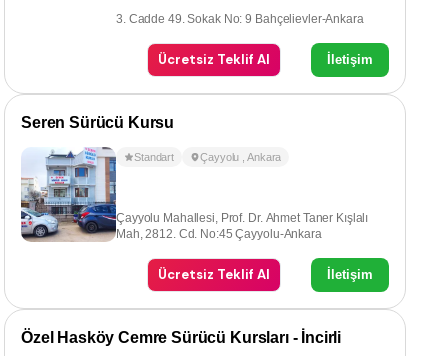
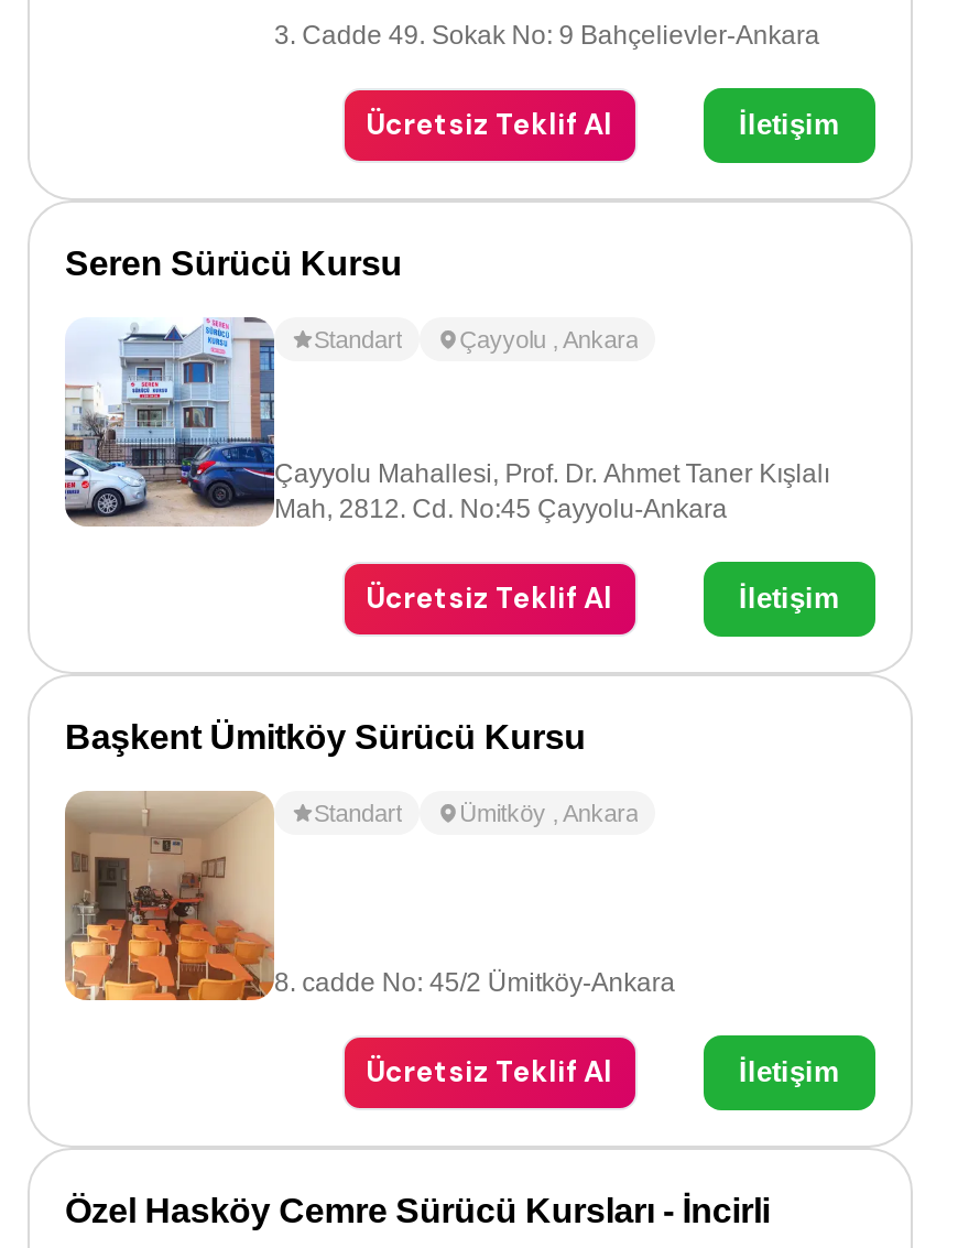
+ [image]
+ Başkent Ümitköy Sürücü Kursu
+ Standart
+ Ümitköy, Ankara

+ 8. cadde No: 45/2 Ümitköy-Ankara
+ Ücretsiz Teklif Al
+ İletişim
